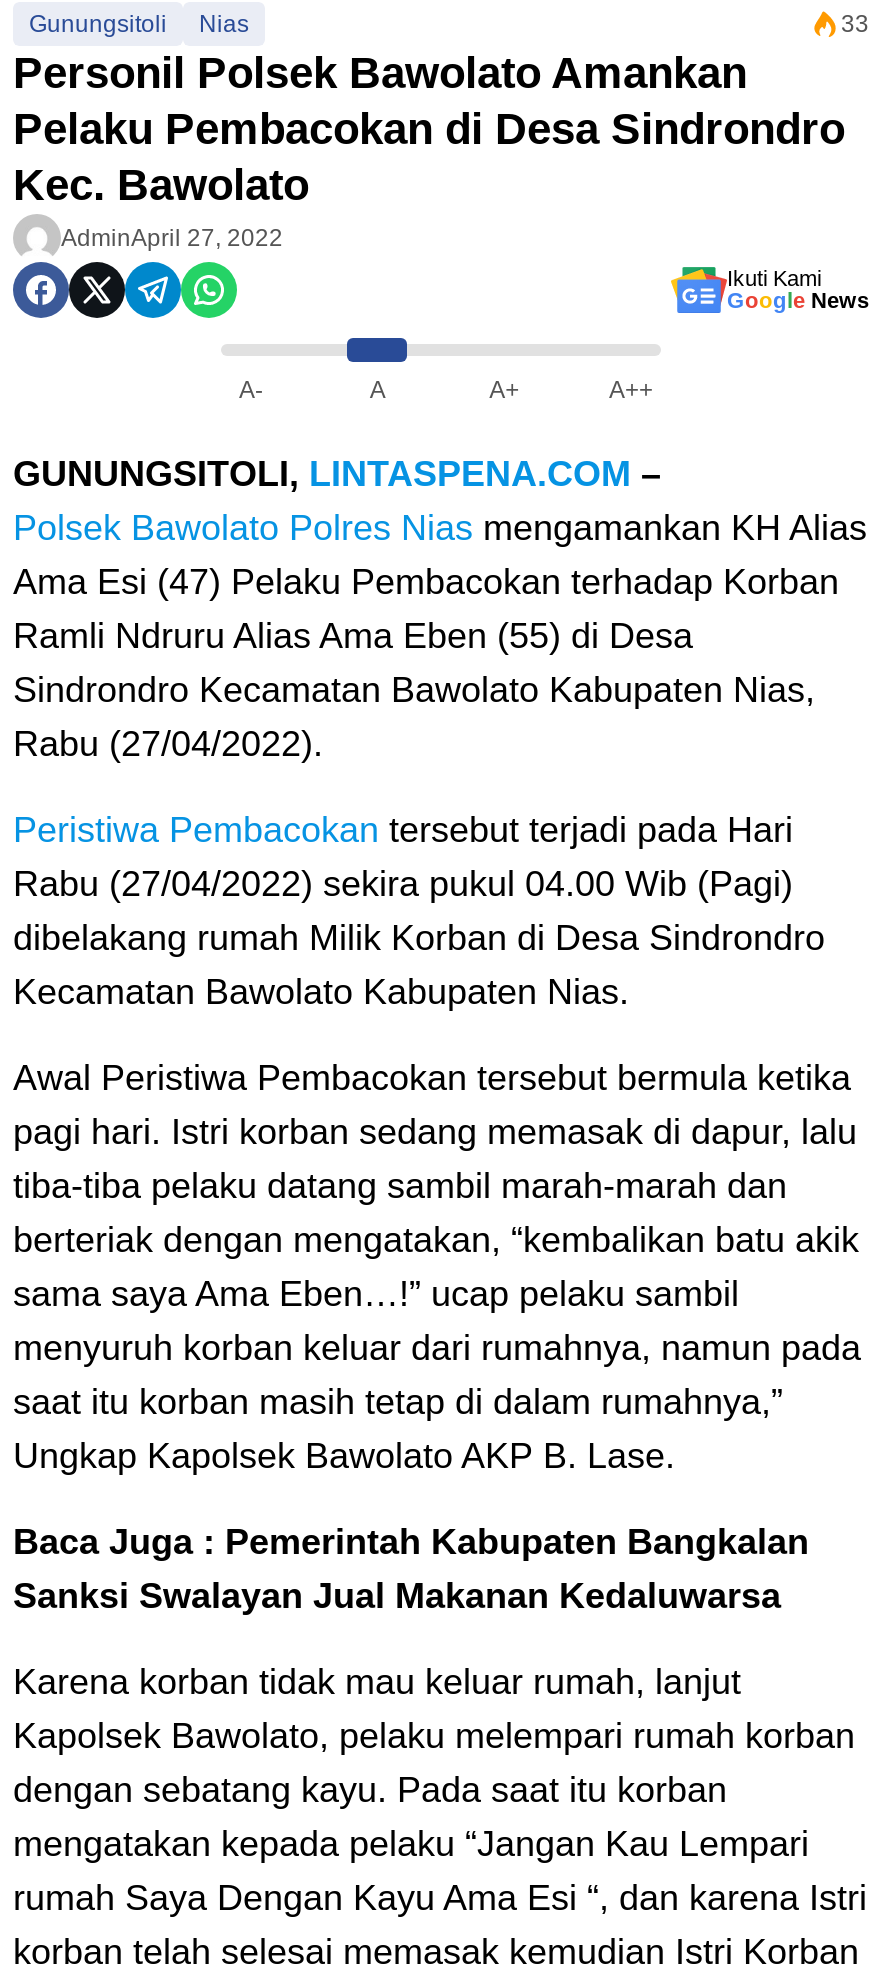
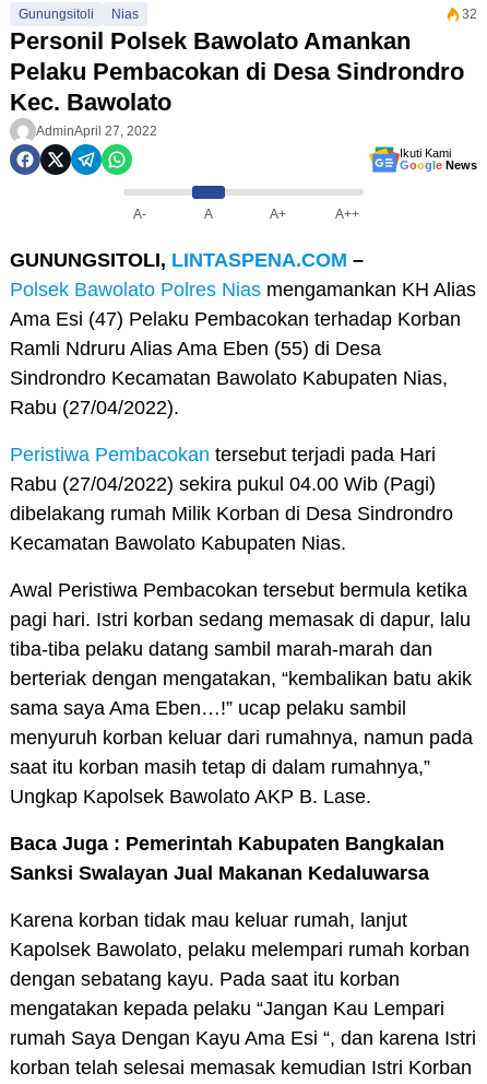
- 33
+ 32
